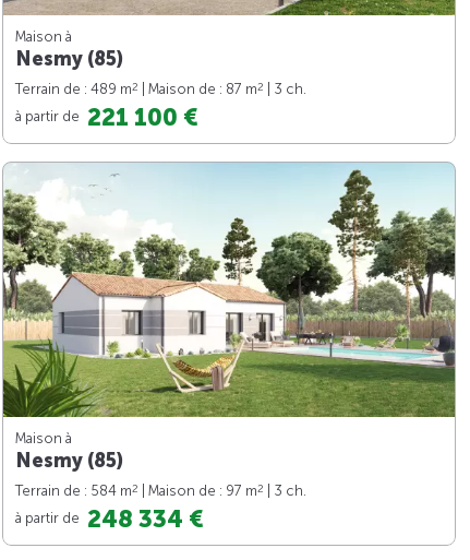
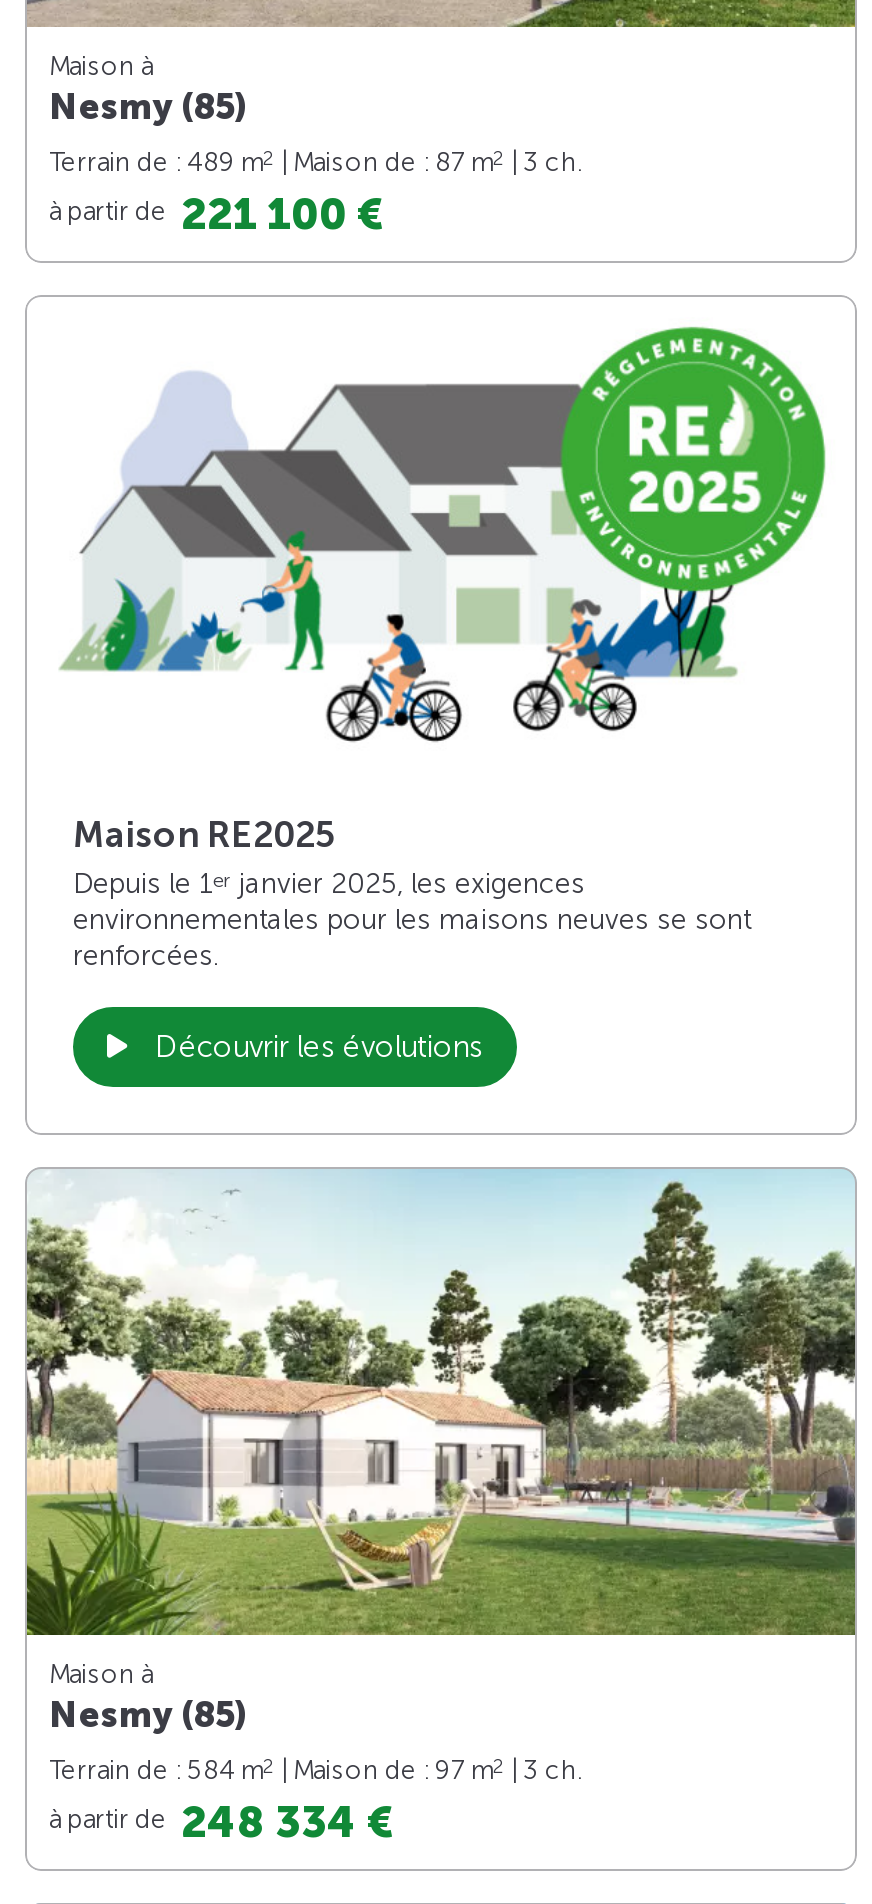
+ [image]
+ Maison RE2025
+ Depuis le 1er janvier 2025, les exigences
+ environnementales pour les maisons neuves se sont
+ renforcées.
+ Découvrir les évolutions
